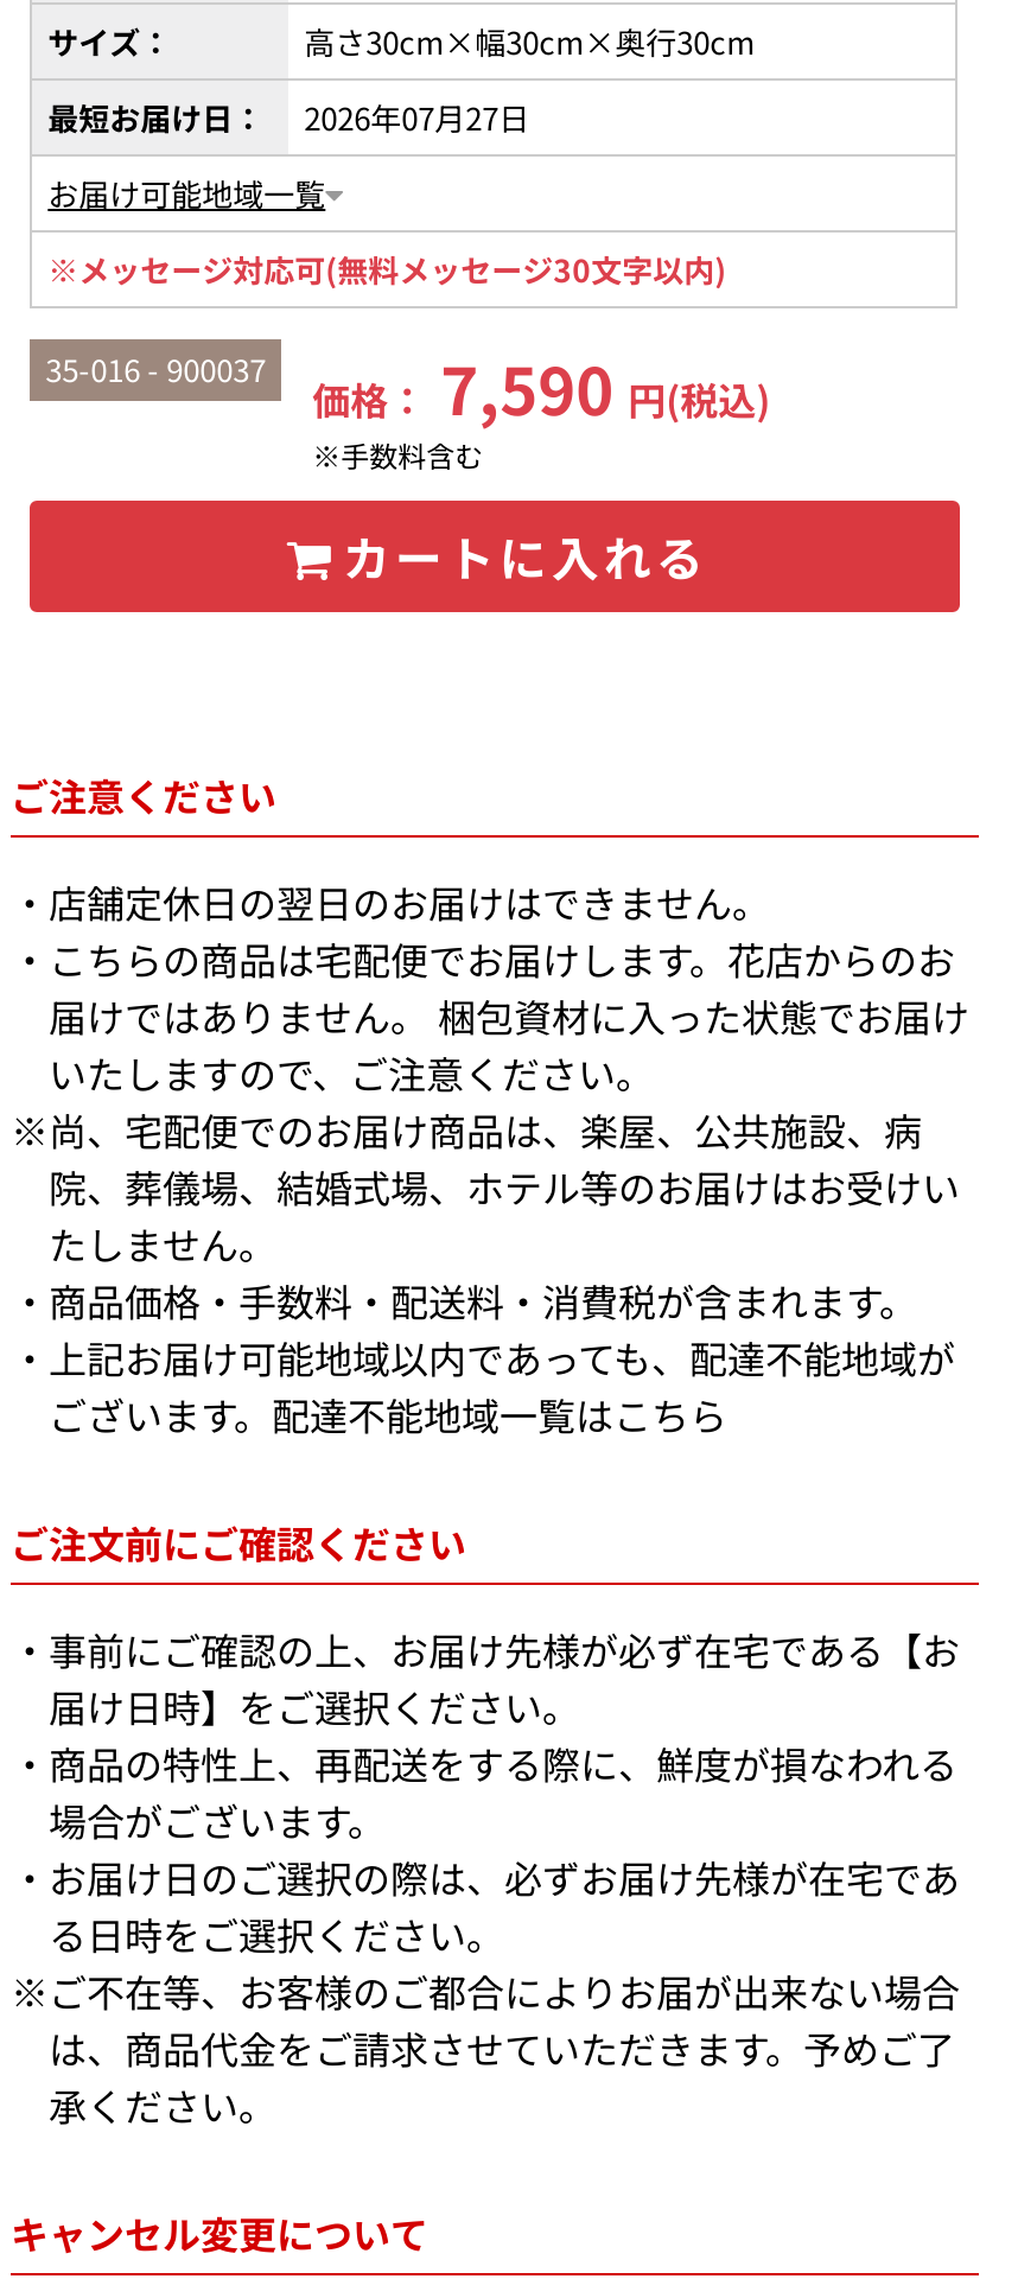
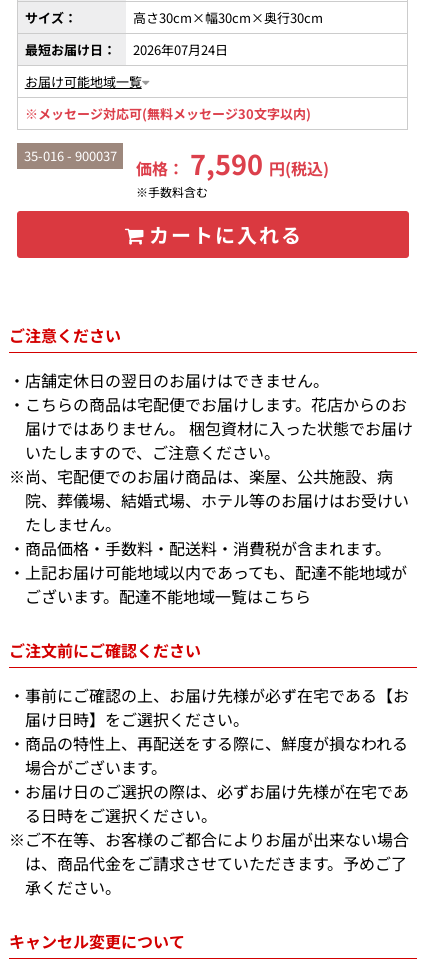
- 最短お届け日： 2026年07月27日
+ 最短お届け日： 2026年07月24日
